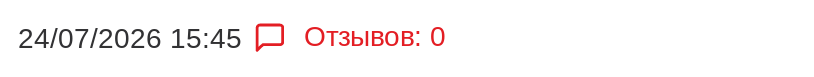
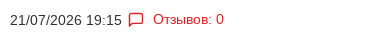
- 24/07/2026 15:45 Отзывов: 0
+ 21/07/2026 19:15 Отзывов: 0
